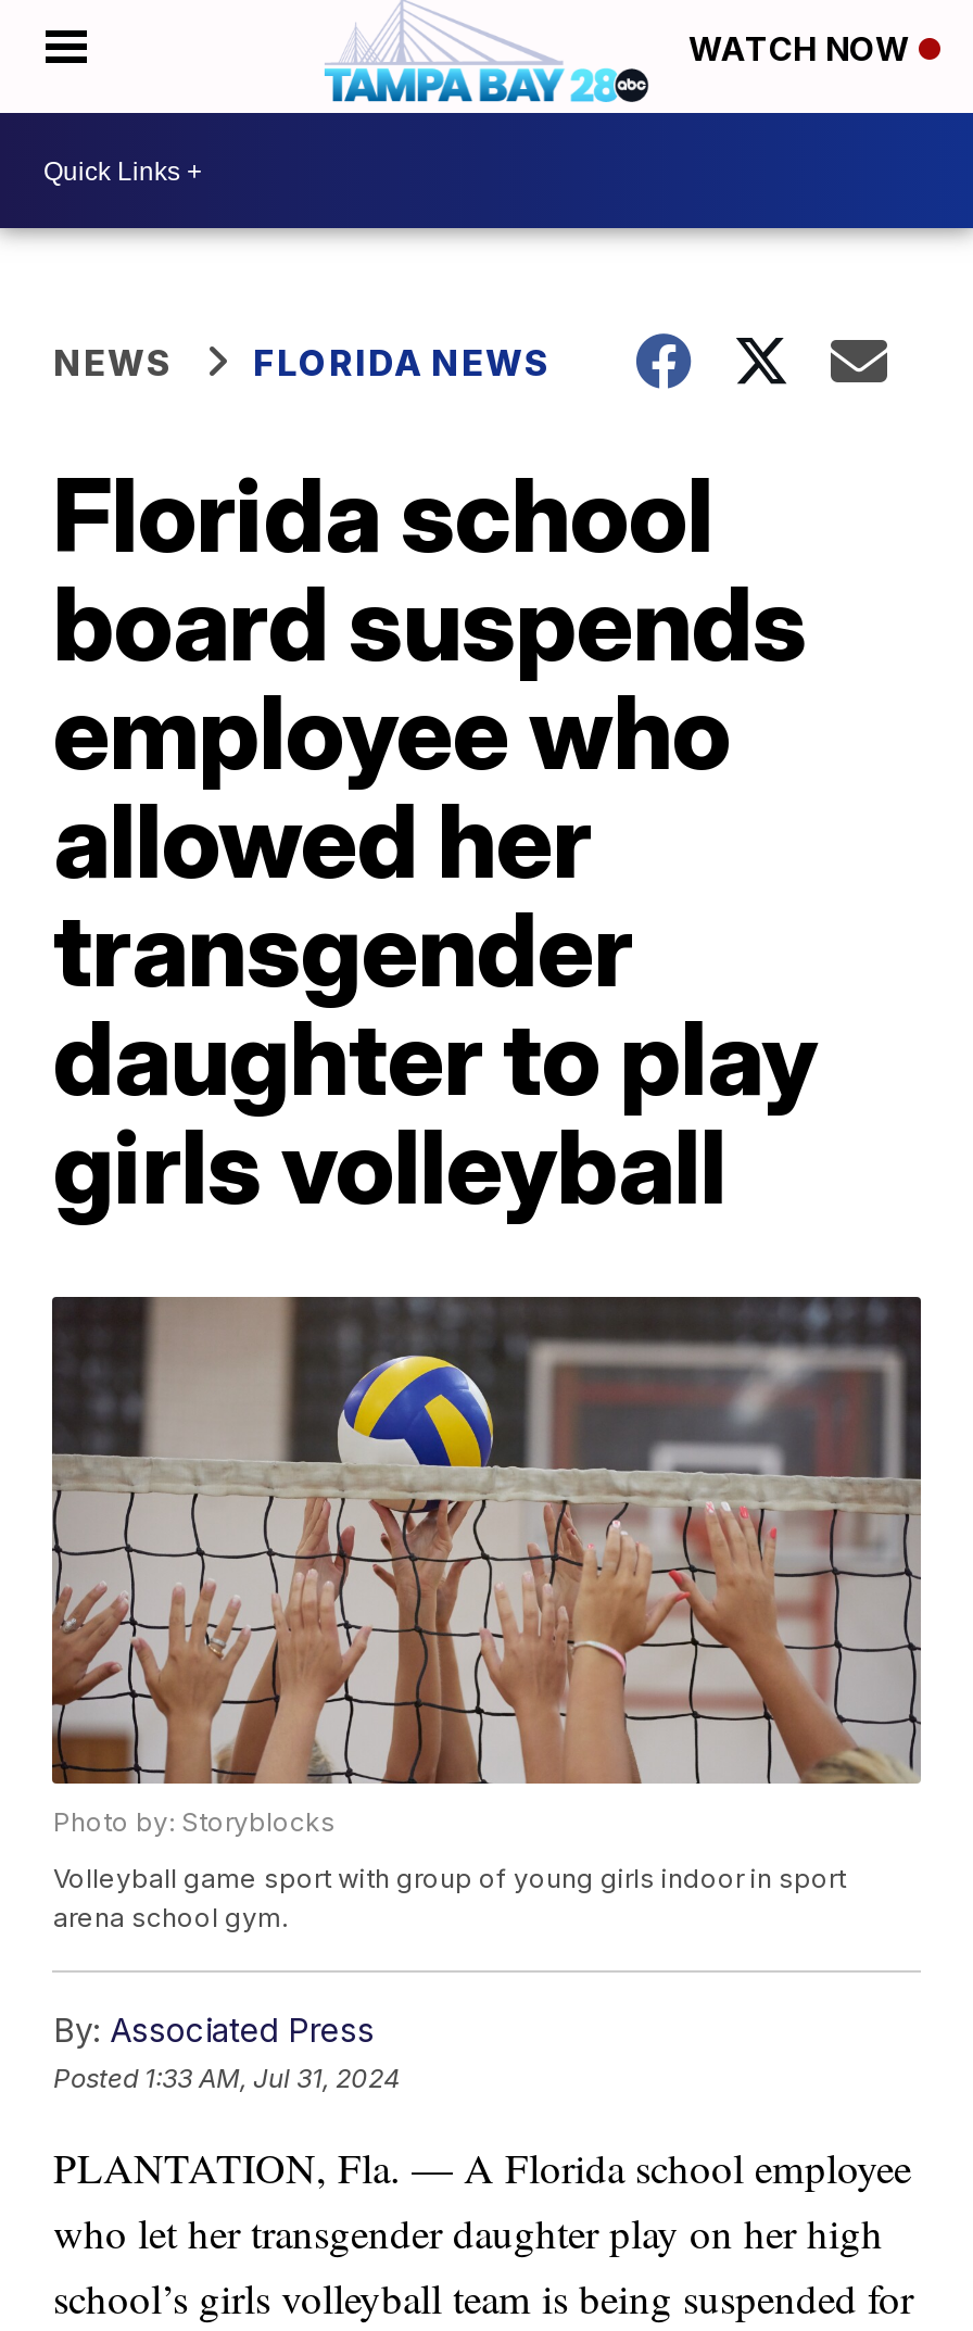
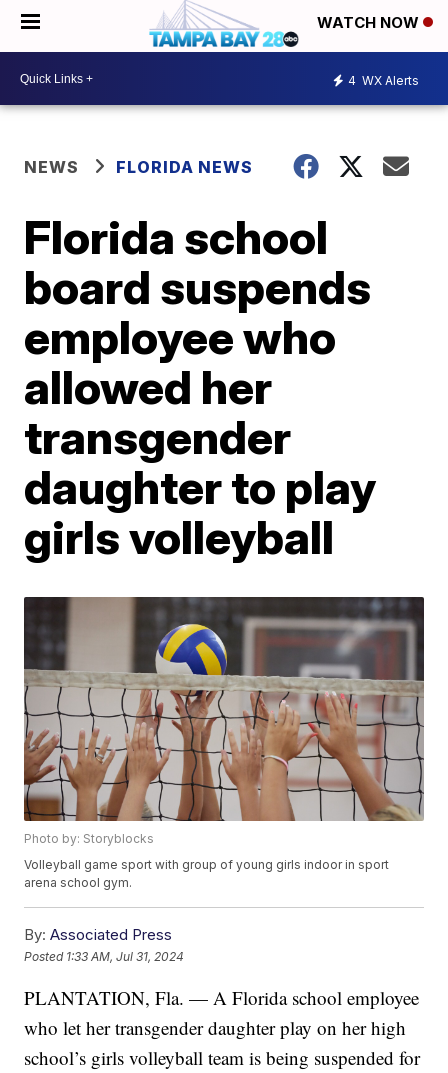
+ 4 WX Alerts
